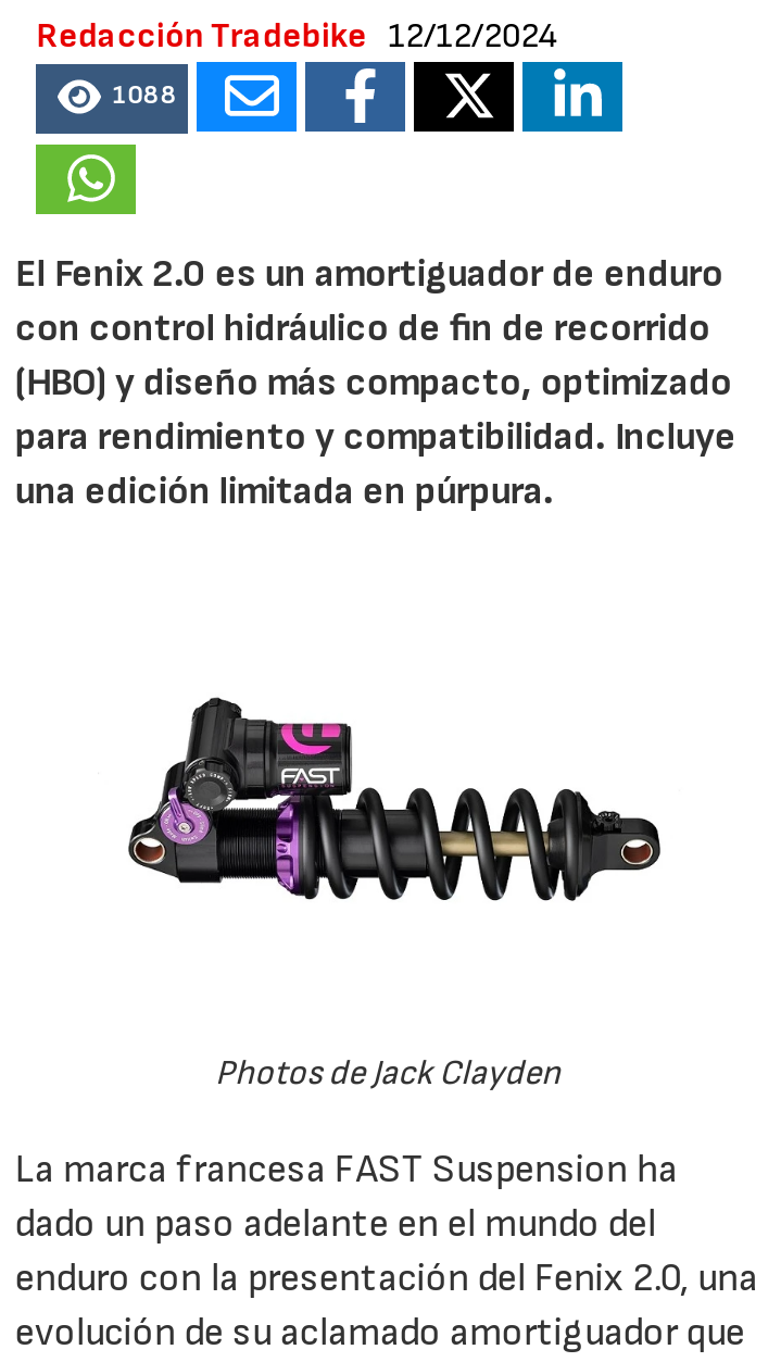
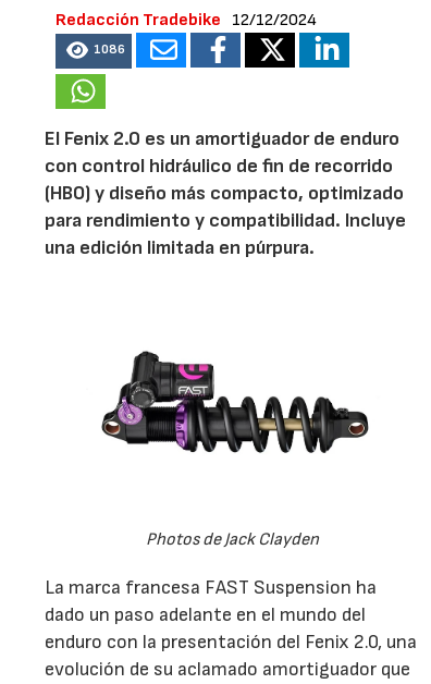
- 1088
+ 1086
